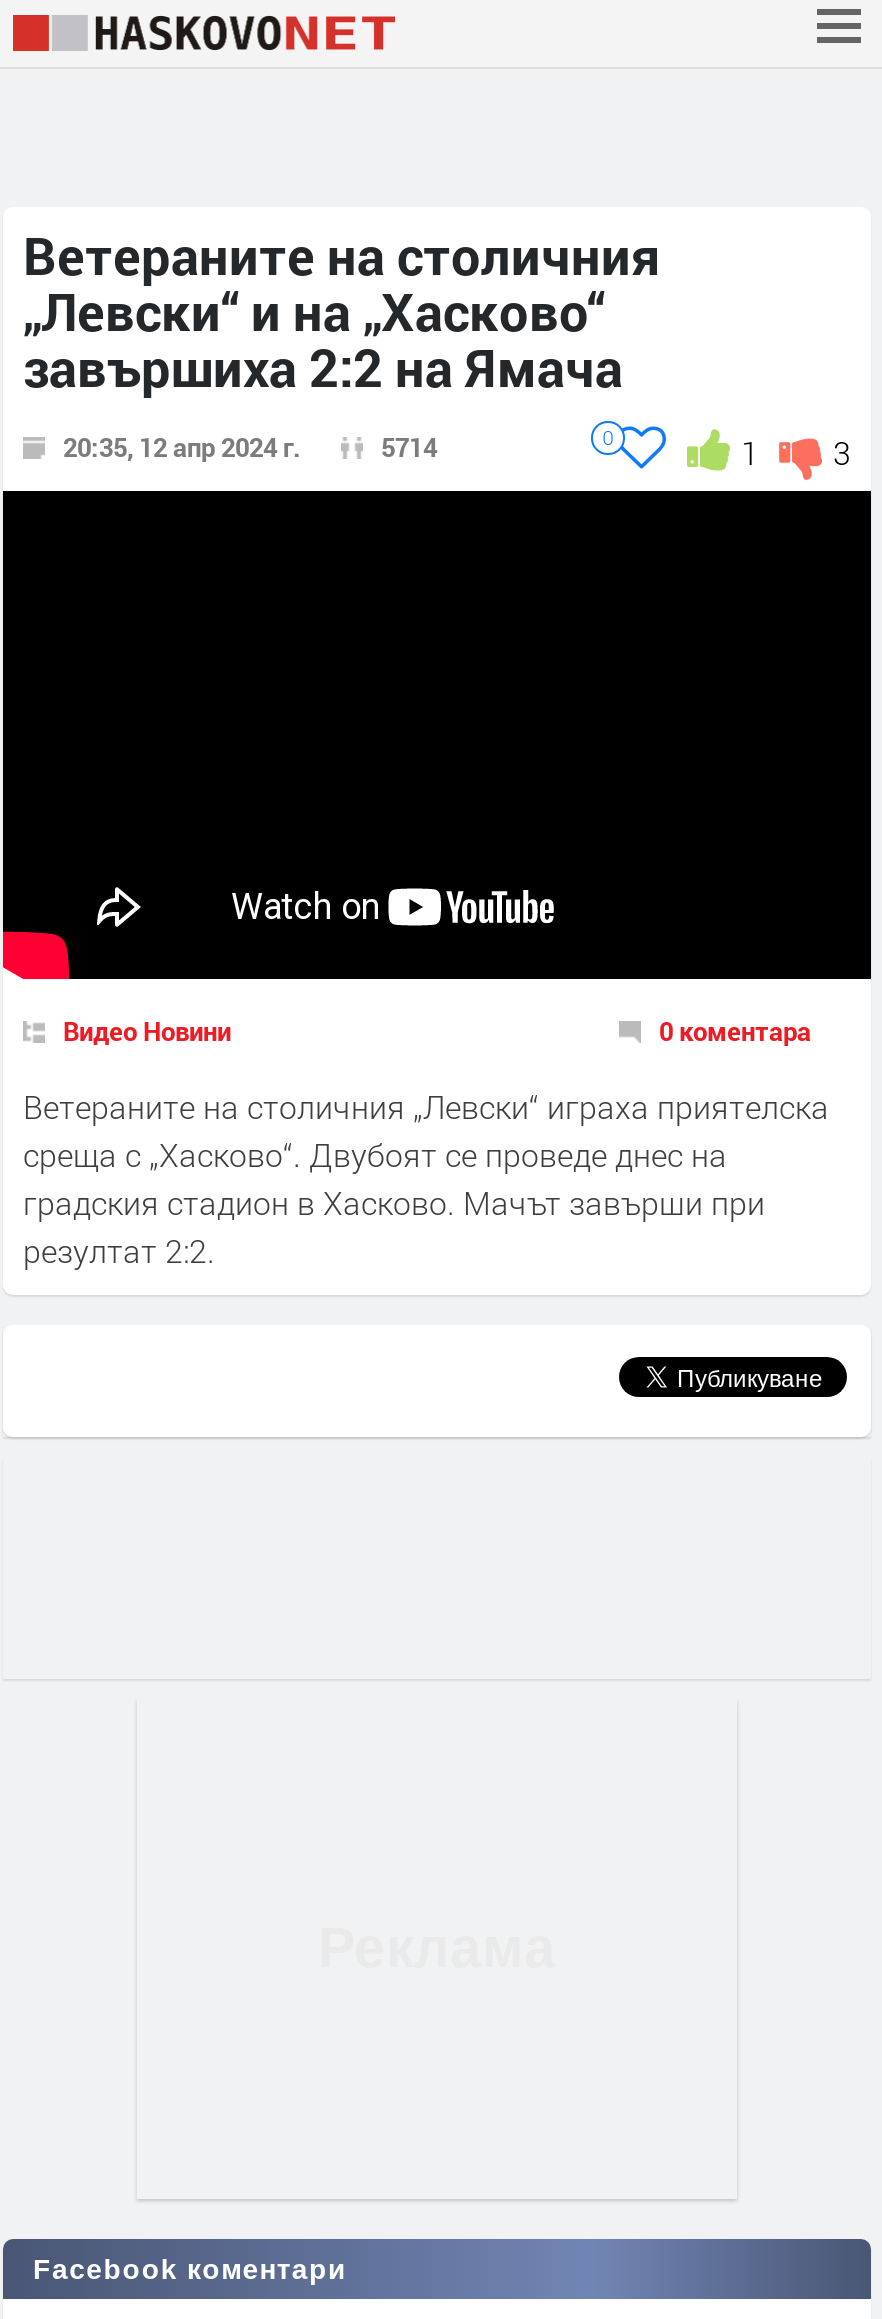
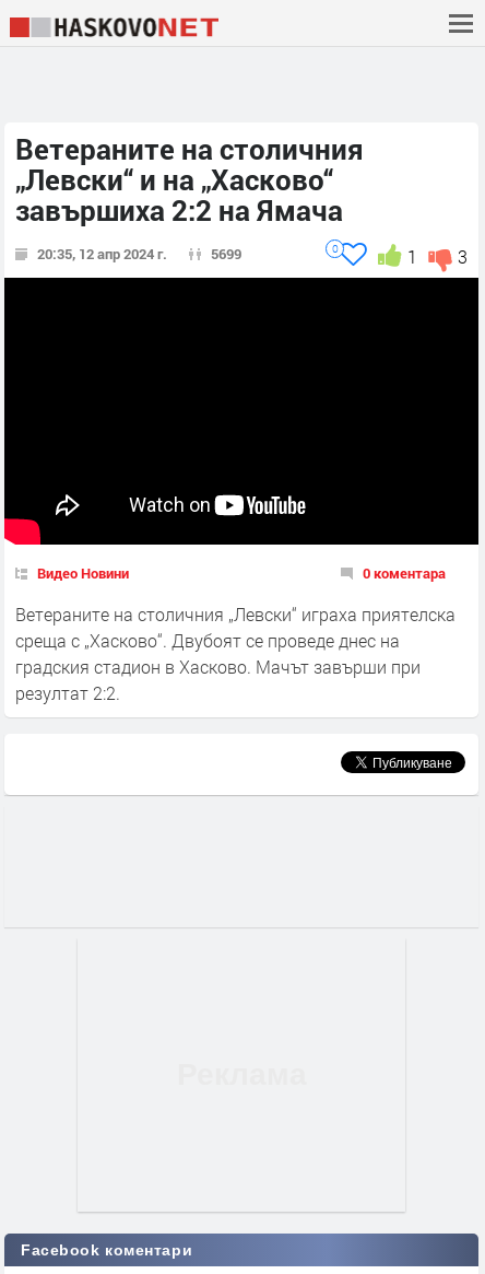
- 5714
+ 5699
